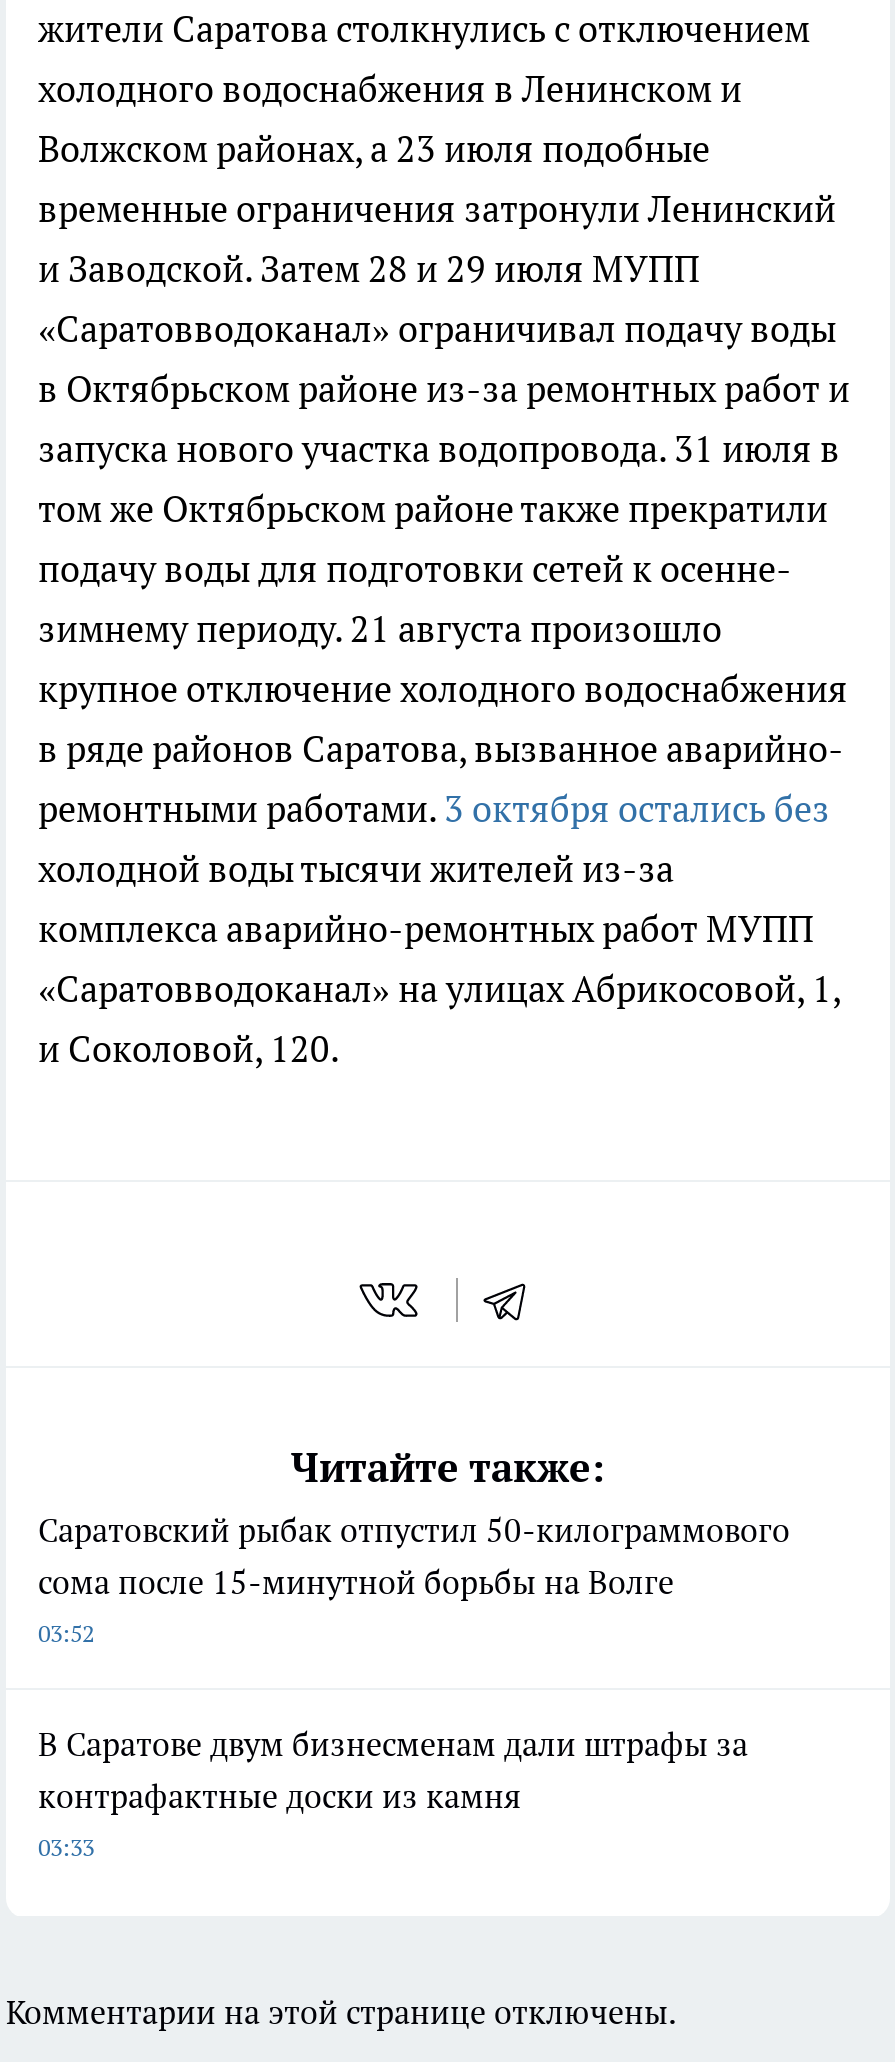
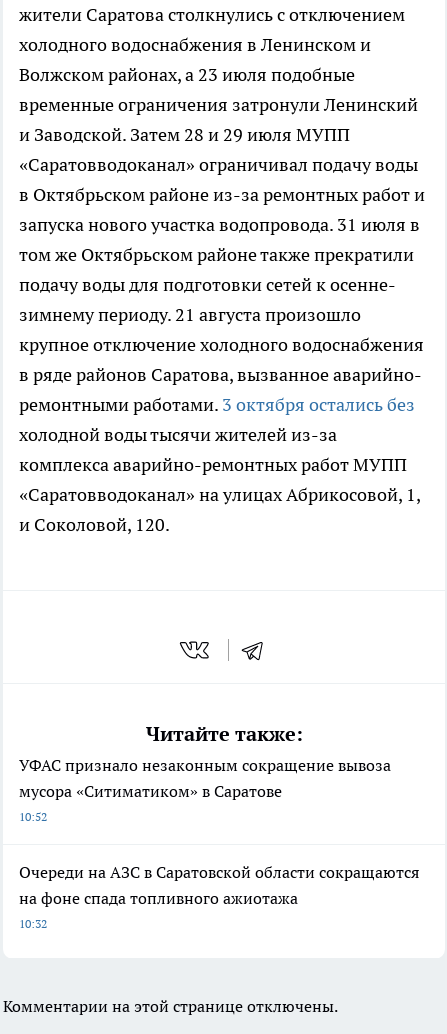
- Саратовский рыбак отпустил 50-килограммового
- сома после 15-минутной борьбы на Волге
- 03:52
+ УФАС признало незаконным сокращение вывоза
+ мусора «Ситиматиком» в Саратове
+ 10:52

- В Саратове двум бизнесменам дали штрафы за
- контрафактные доски из камня
- 03:33
+ Очереди на АЗС в Саратовской области сокращаются
+ на фоне спада топливного ажиотажа
+ 10:32
